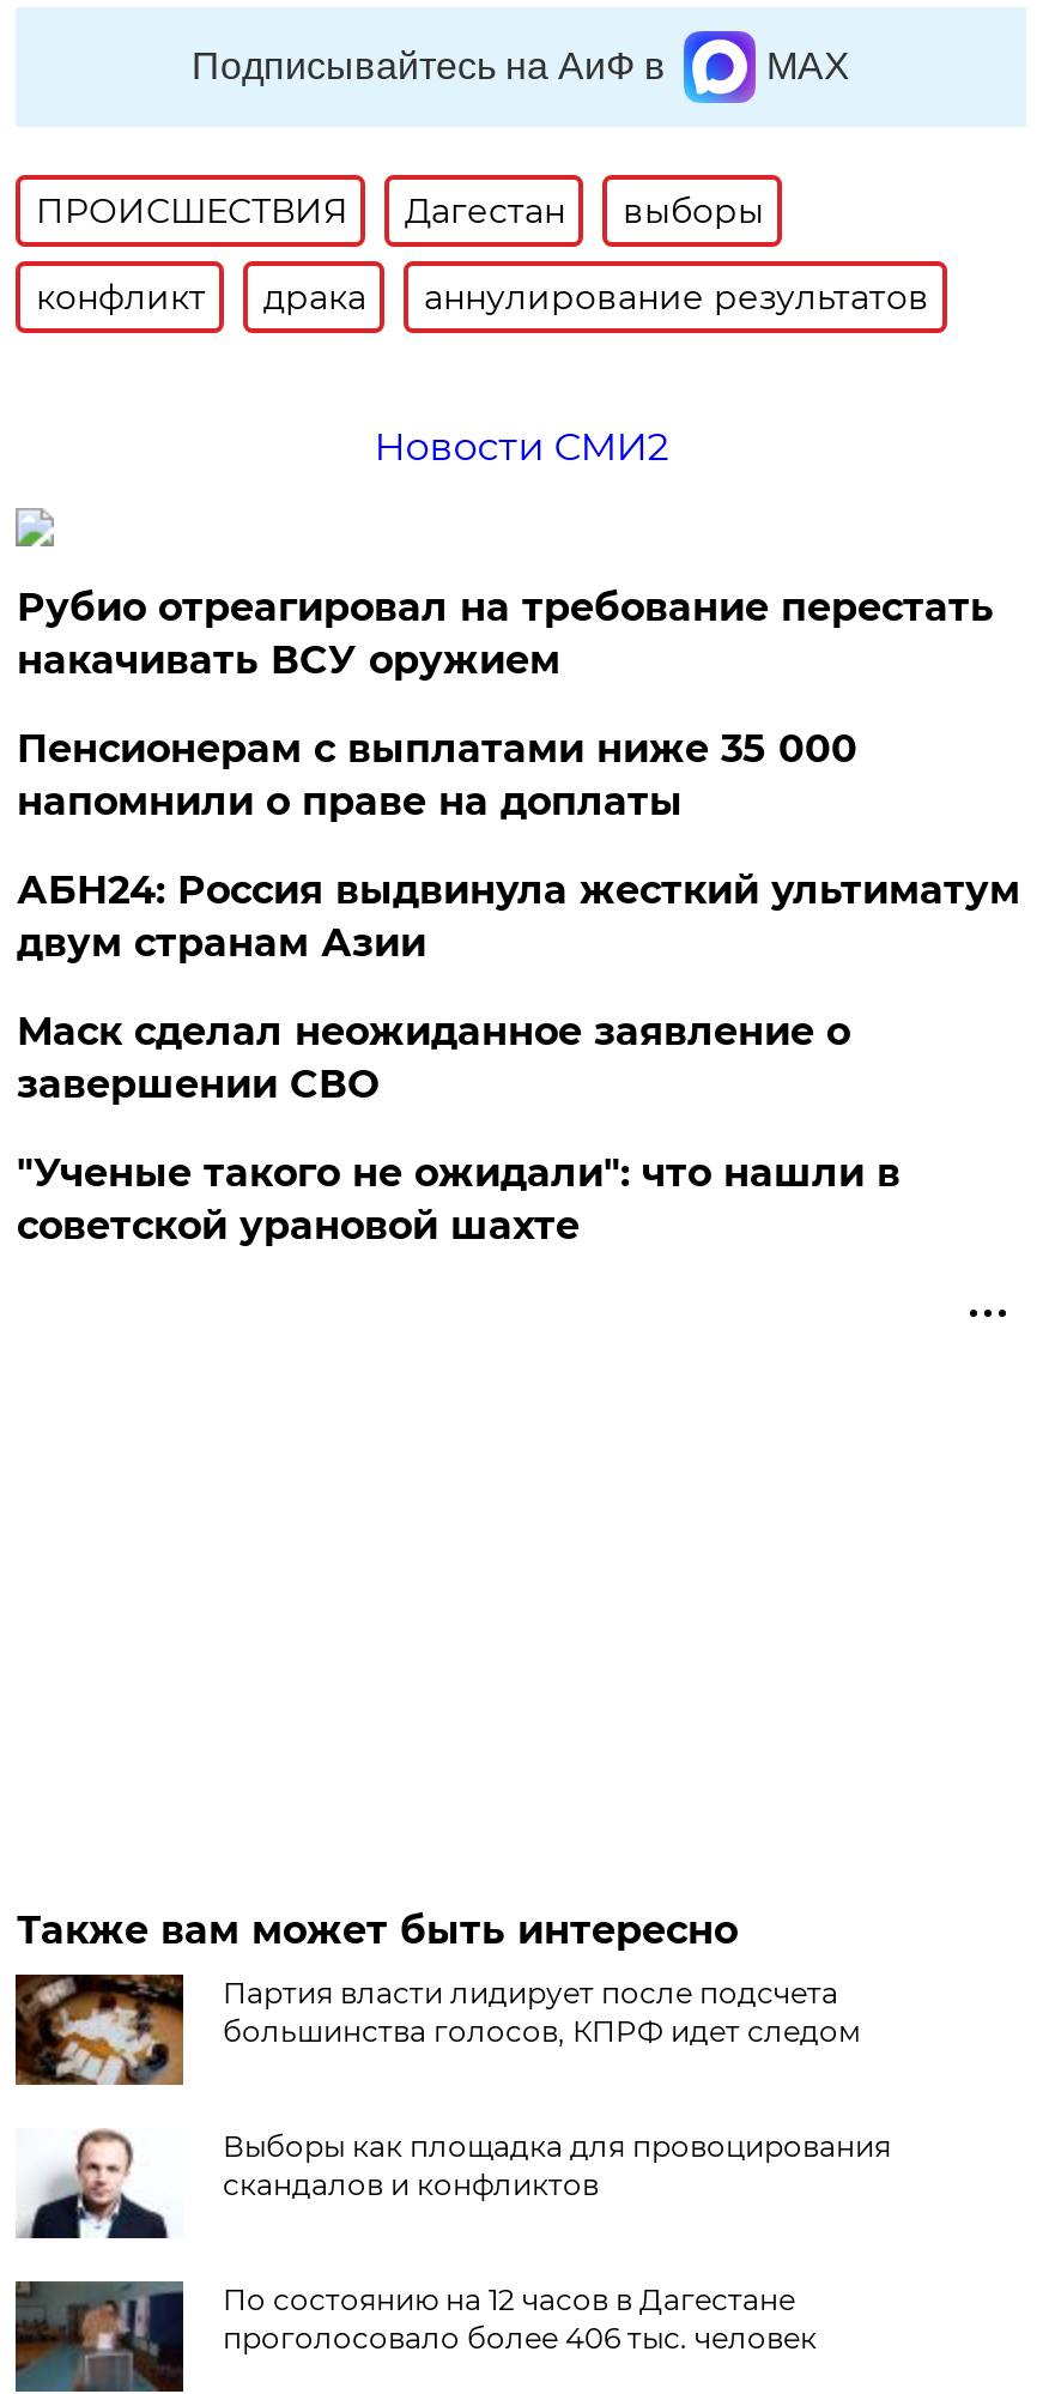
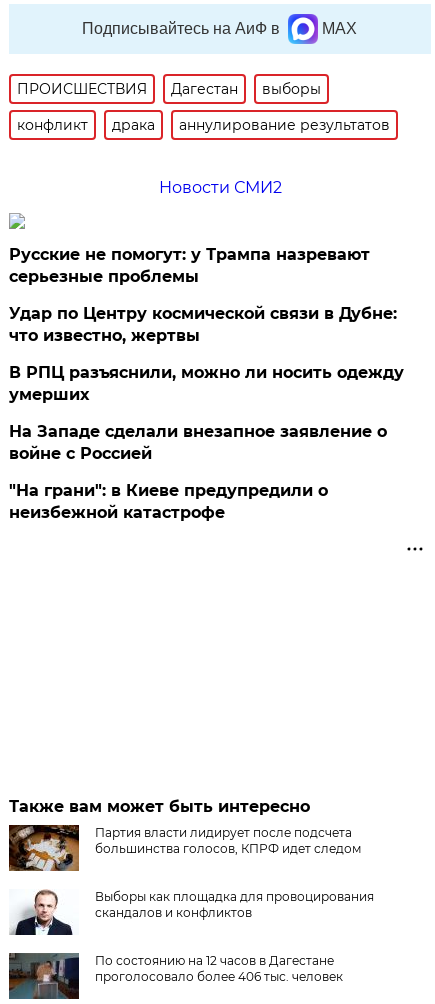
- Рубио отреагировал на требование перестать
- накачивать ВСУ оружием
+ Русские не помогут: у Трампа назревают
+ серьезные проблемы

- Пенсионерам с выплатами ниже 35 000
- напомнили о праве на доплаты
+ Удар по Центру космической связи в Дубне:
+ что известно, жертвы

- АБН24: Россия выдвинула жесткий ультиматум
- двум странам Азии
+ В РПЦ разъяснили, можно ли носить одежду
+ умерших

- Маск сделал неожиданное заявление о
- завершении СВО
+ На Западе сделали внезапное заявление о
+ войне с Россией

- "Ученые такого не ожидали": что нашли в
- советской урановой шахте
+ "На грани": в Киеве предупредили о
+ неизбежной катастрофе
